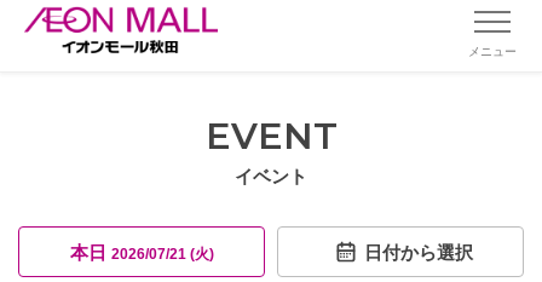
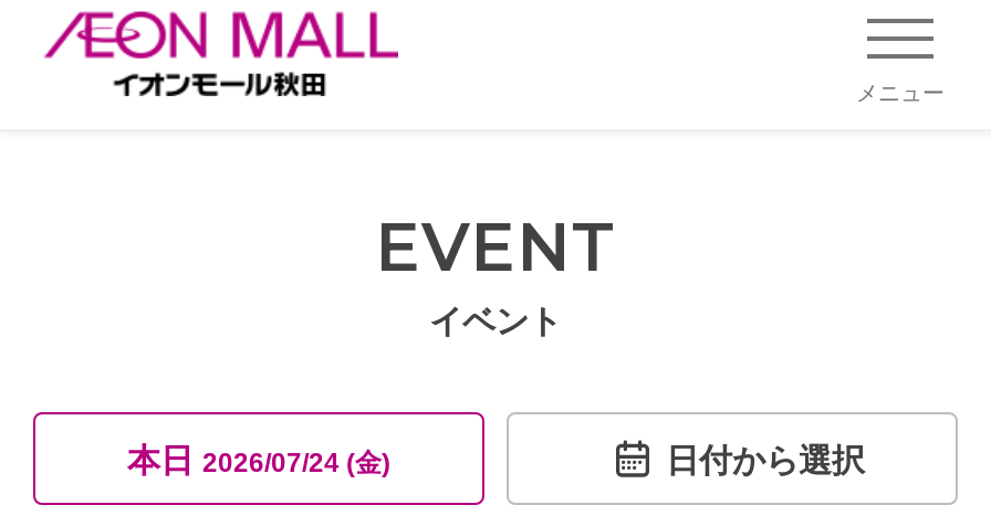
- 本日2026/07/21 (火)
+ 本日2026/07/24 (金)
